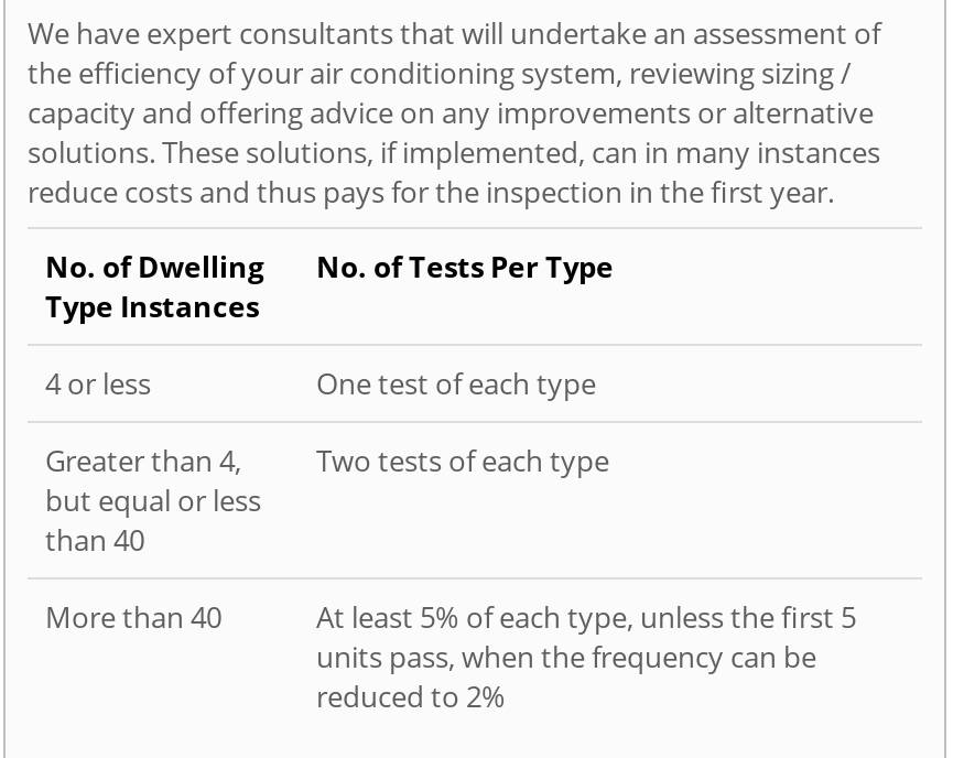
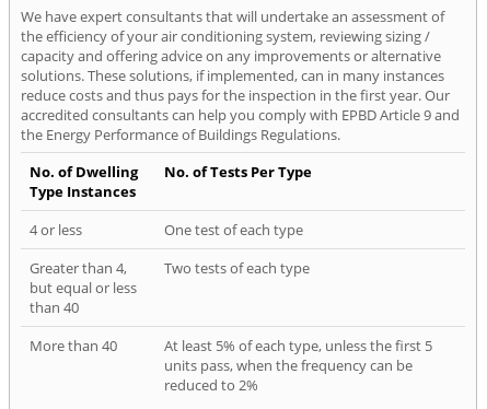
- reduce costs and thus pays for the inspection in the first year.
+ reduce costs and thus pays for the inspection in the first year. Our
+ accredited consultants can help you comply with EPBD Article 9 and
+ the Energy Performance of Buildings Regulations.
